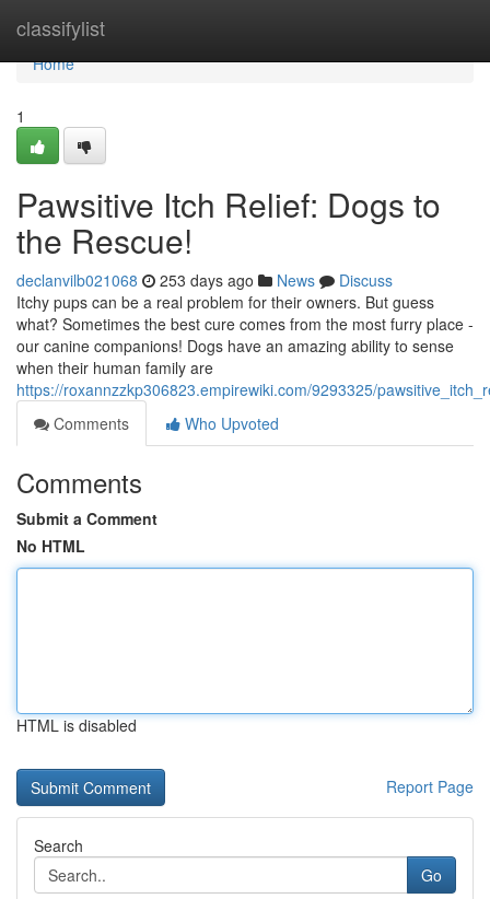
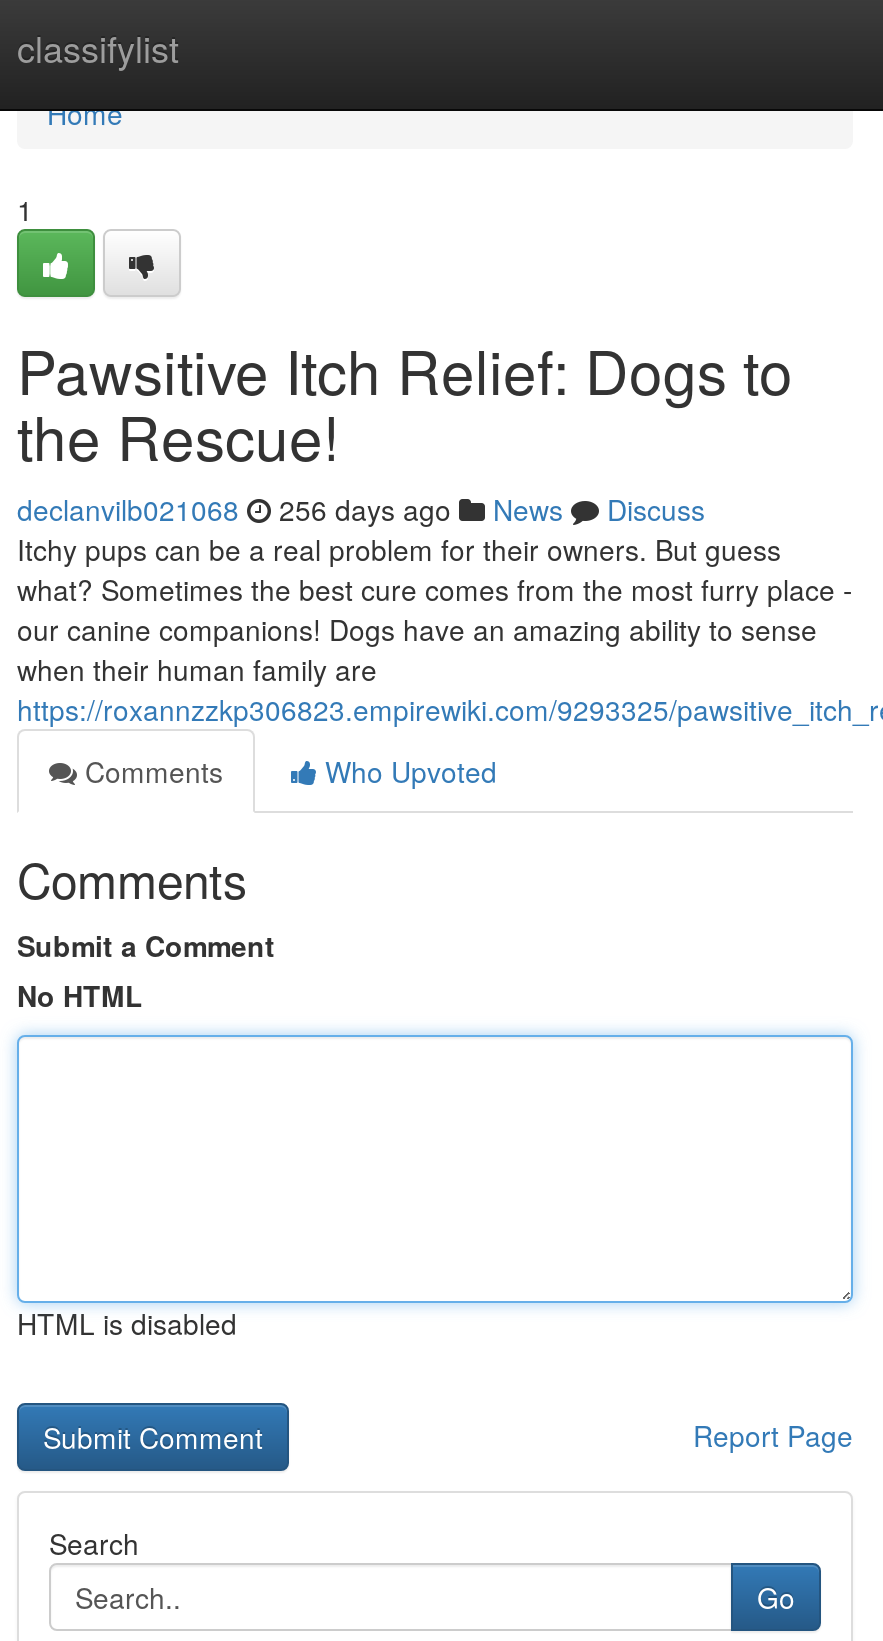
- declanvilb021068 253 days ago News Discuss
+ declanvilb021068 256 days ago News Discuss
